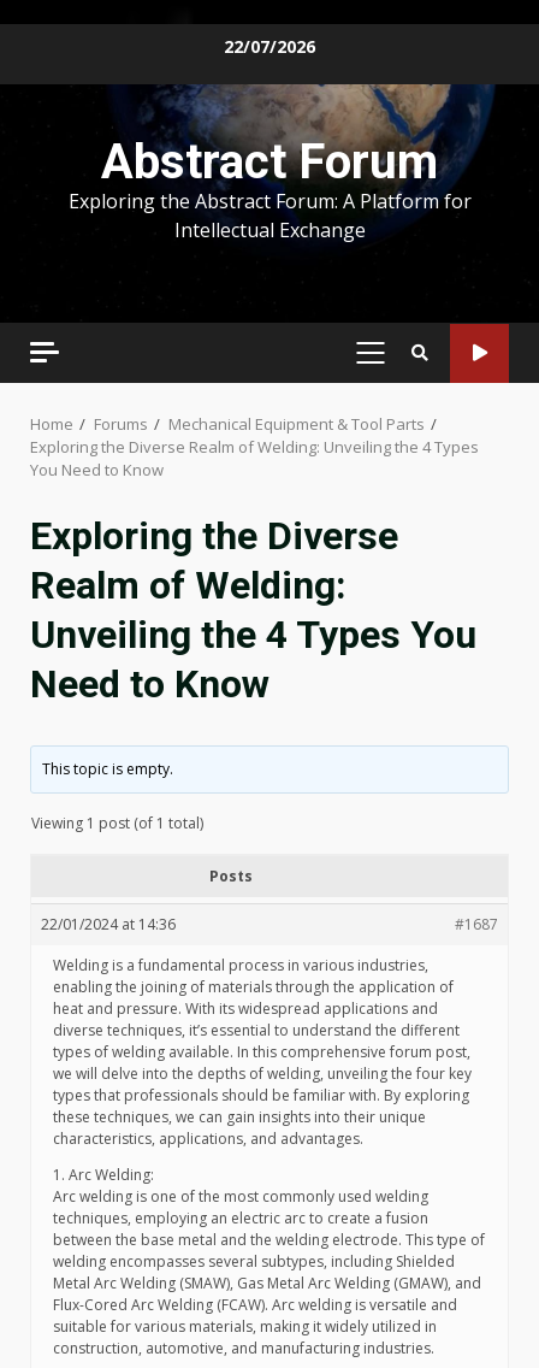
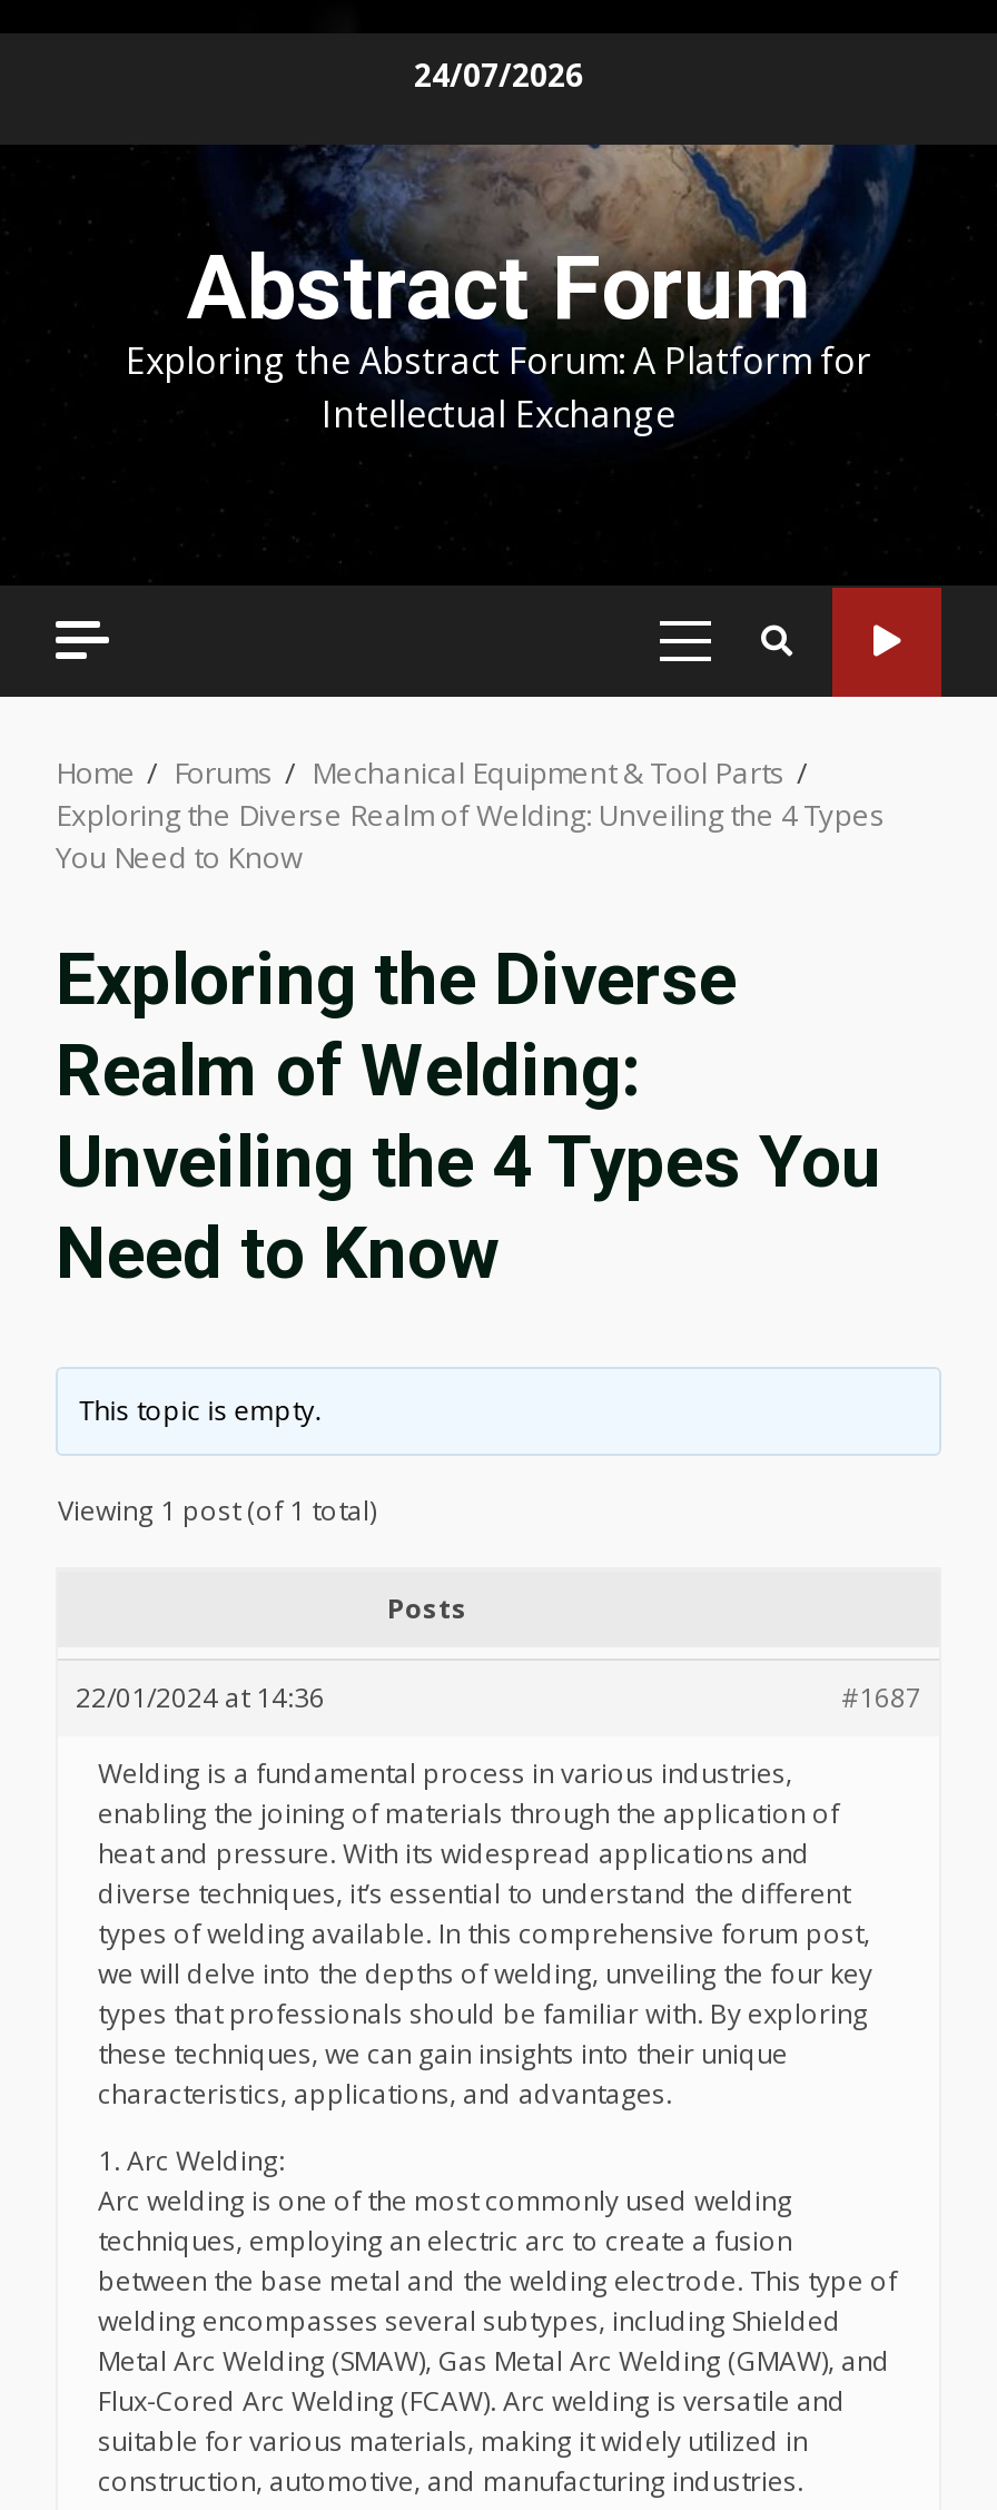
- 22/07/2026
+ 24/07/2026
